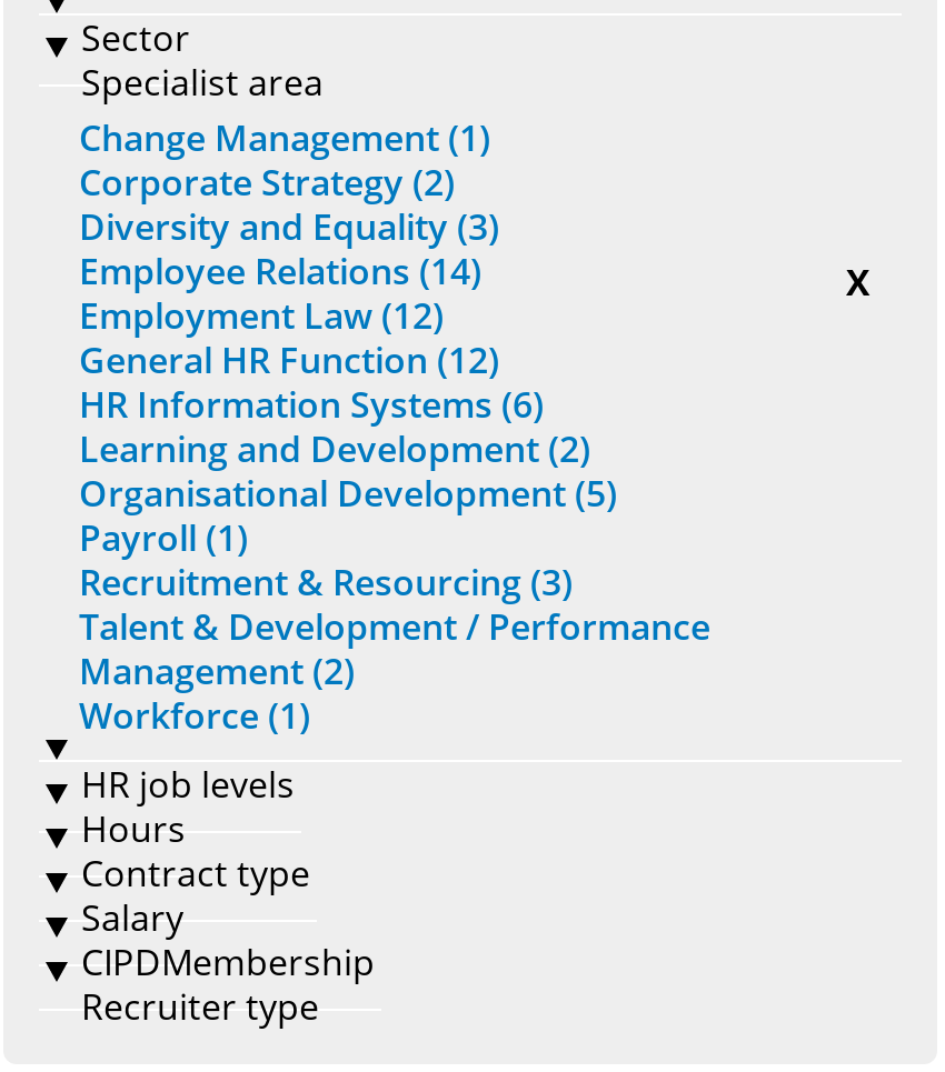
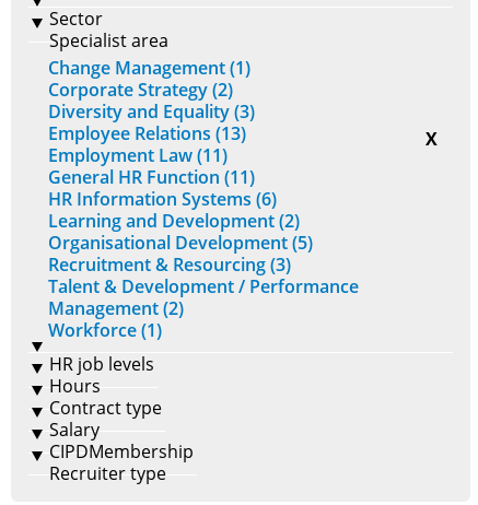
- Employee Relations (14)
+ Employee Relations (13)

- Employment Law (12)
+ Employment Law (11)

- General HR Function (12)
+ General HR Function (11)

- Payroll (1)
